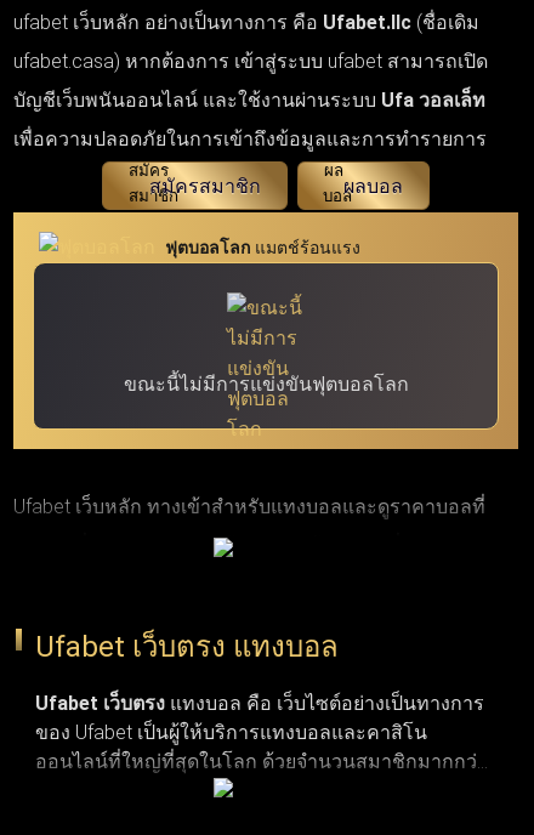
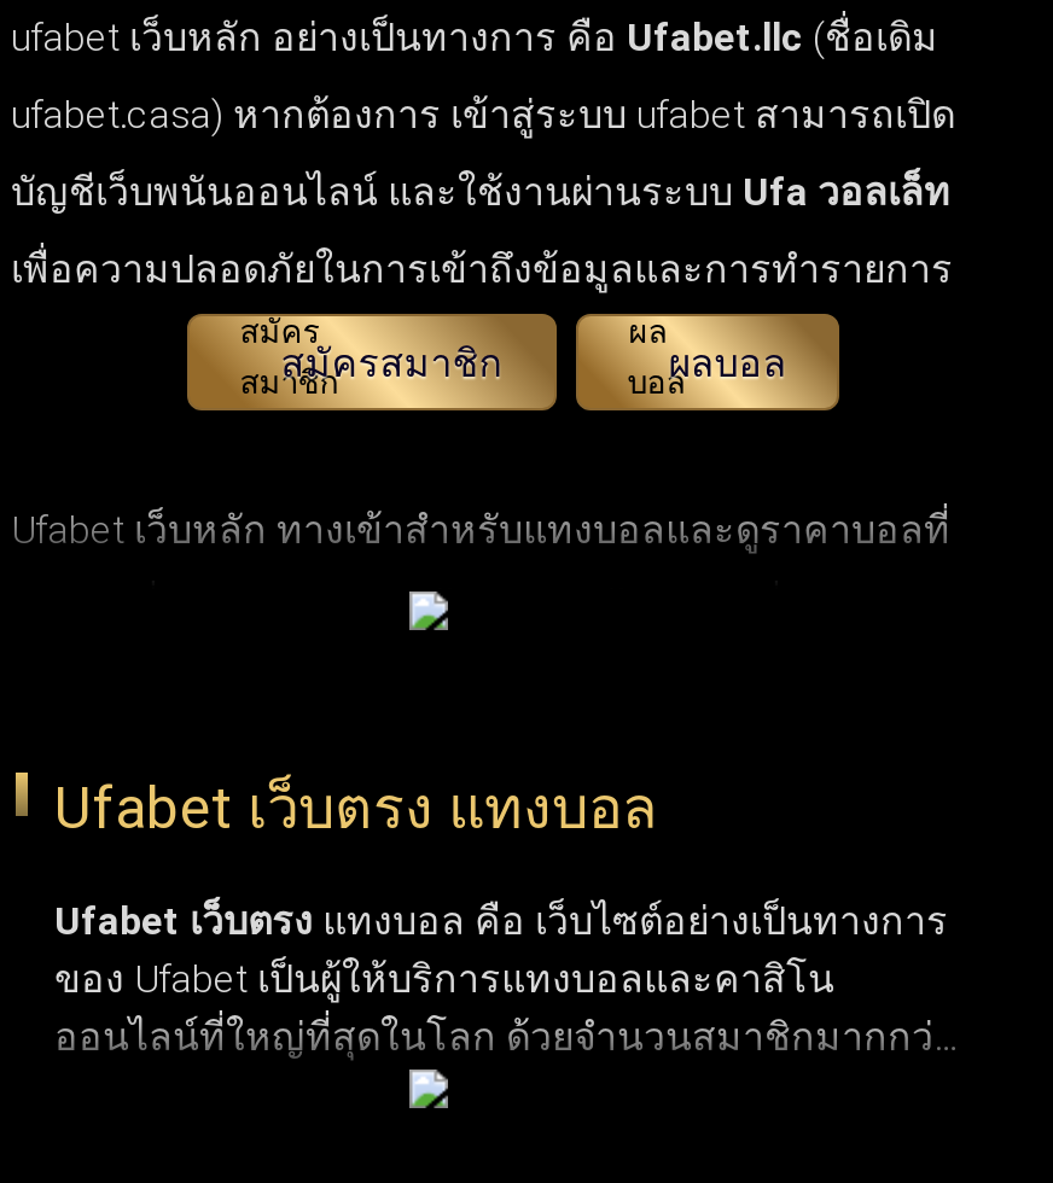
- [image]
- ฟุตบอลโลก แมตช์ร้อนแรง

- ขณะนี้ไม่มีการแข่งขันฟุตบอลโลก
